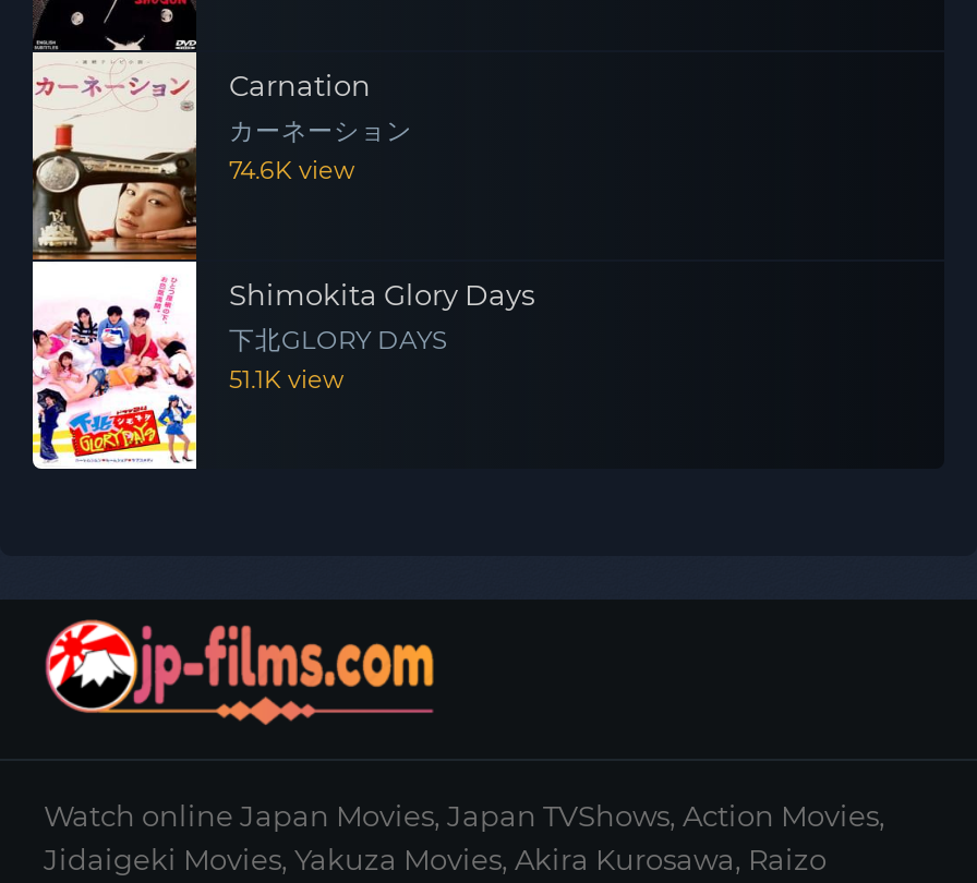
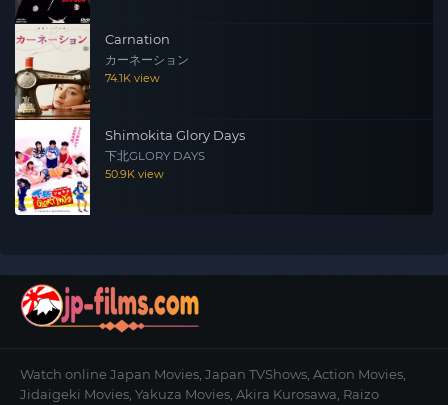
- 74.6K view
+ 74.1K view

- 51.1K view
+ 50.9K view
